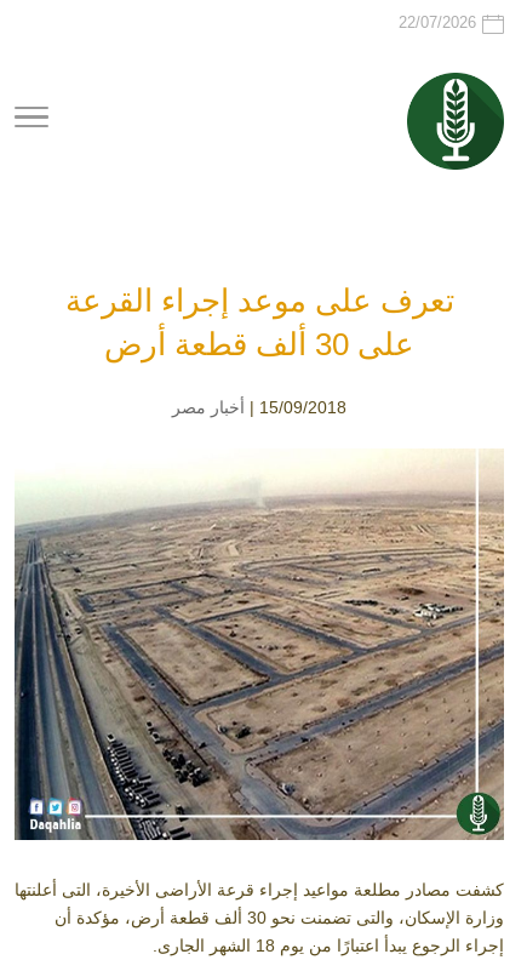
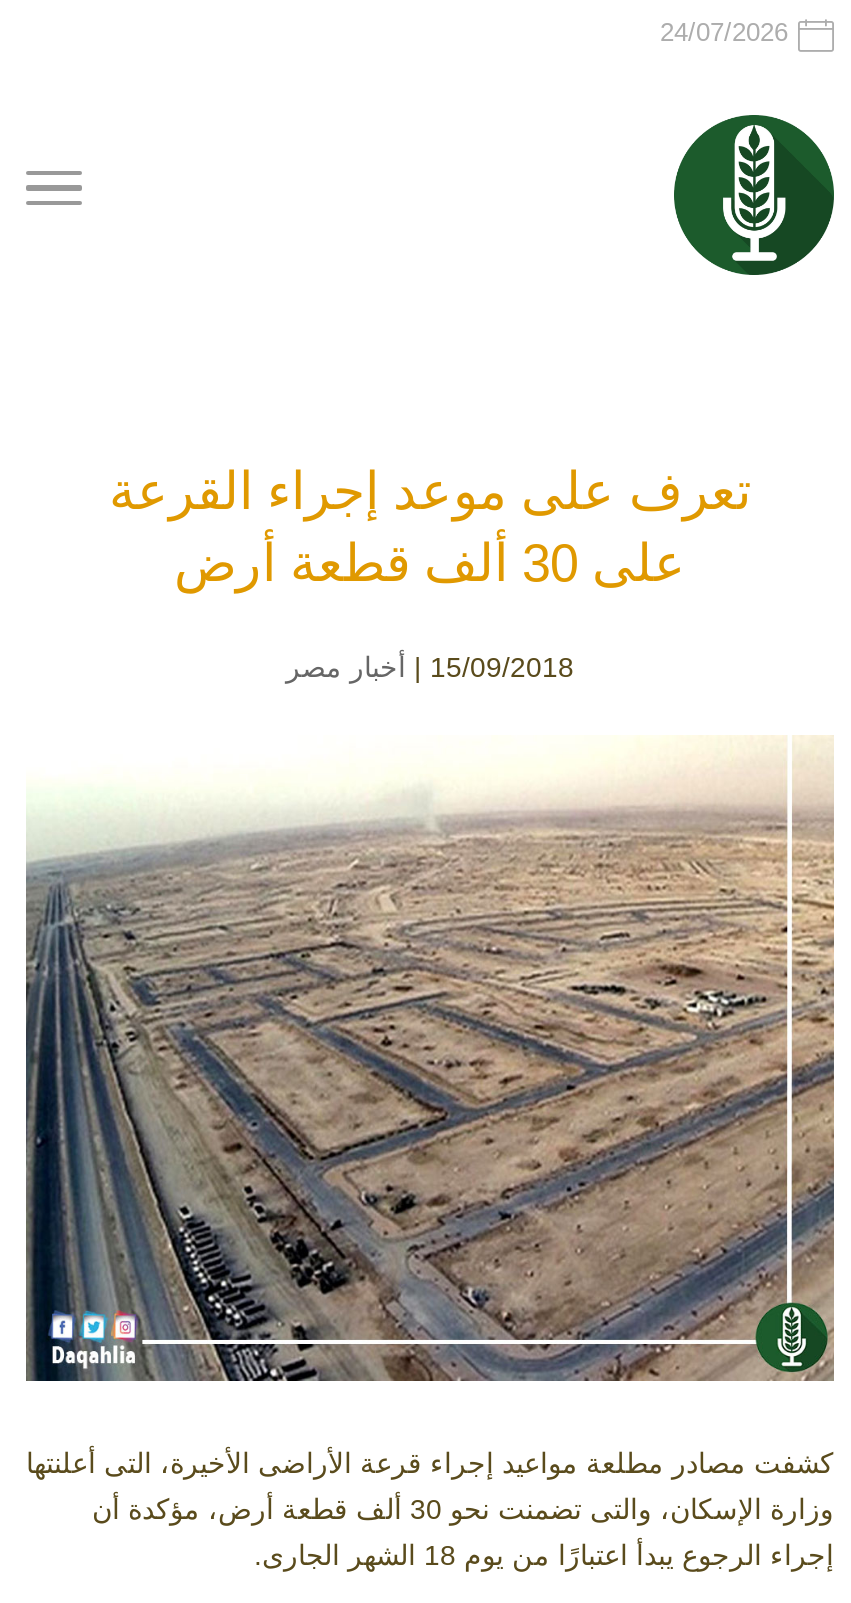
- 22/07/2026
+ 24/07/2026
